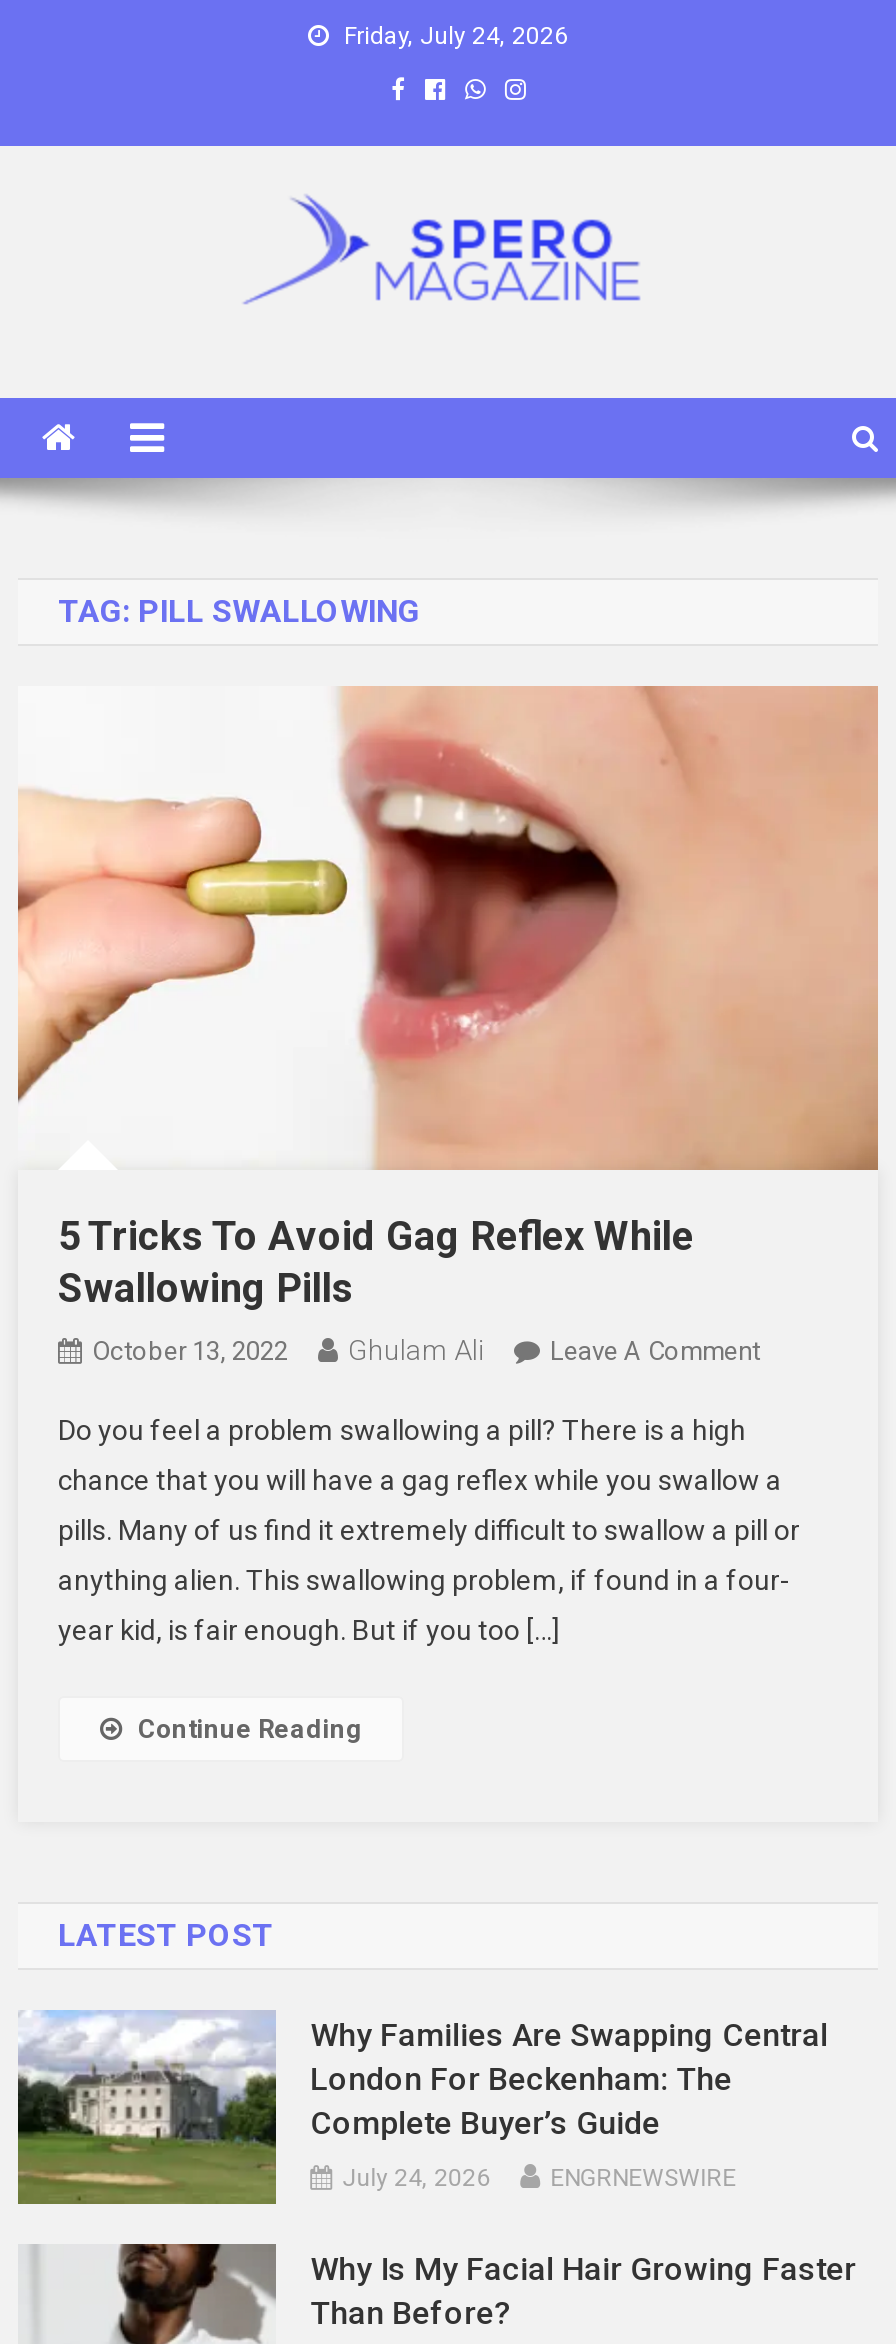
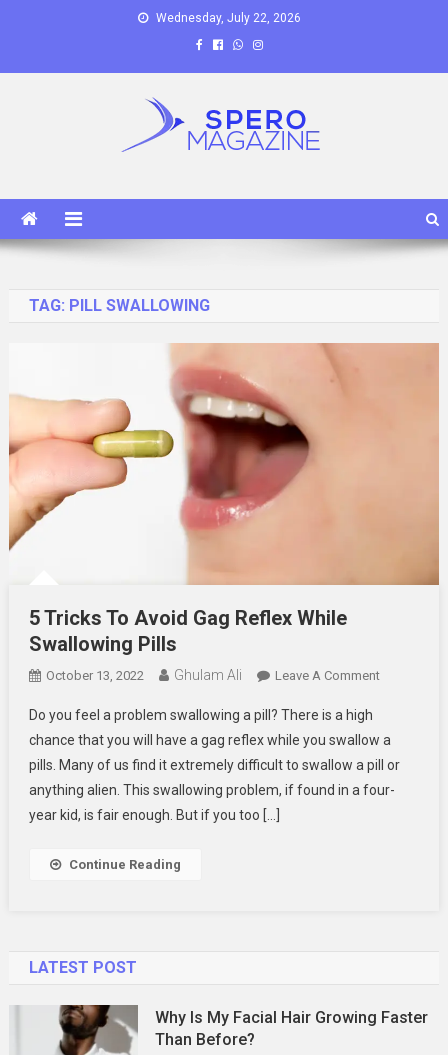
- Friday, July 24, 2026
+ Wednesday, July 22, 2026

- [image]
- Why Families Are Swapping Central
- London For Beckenham: The
- Complete Buyer’s Guide
- July 24, 2026
- ENGRNEWSWIRE
